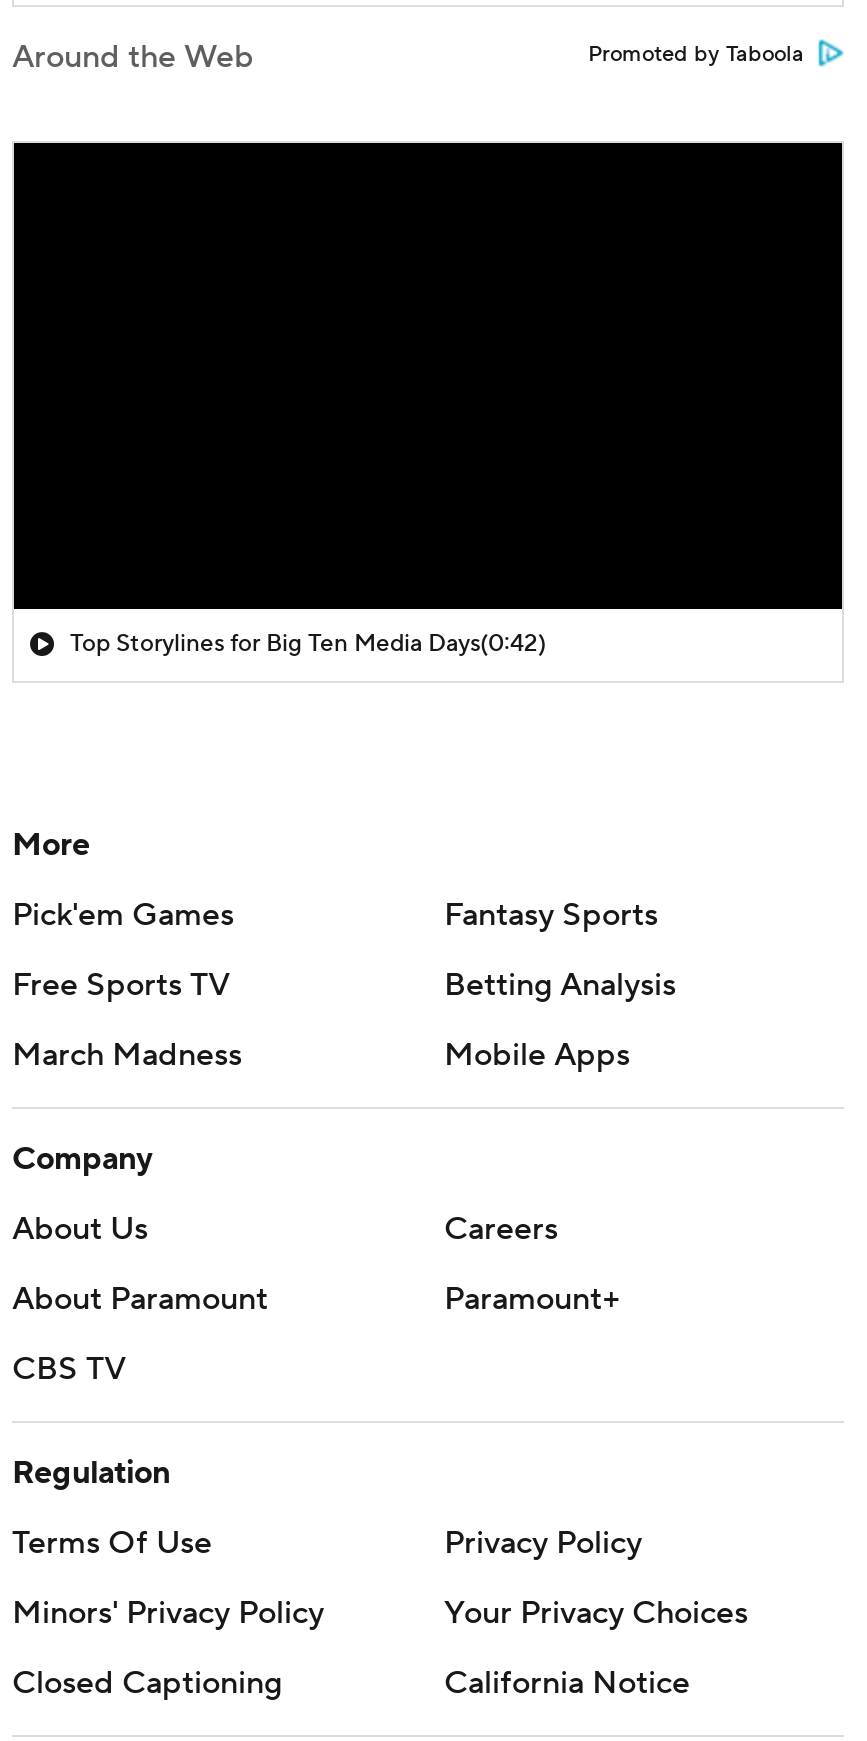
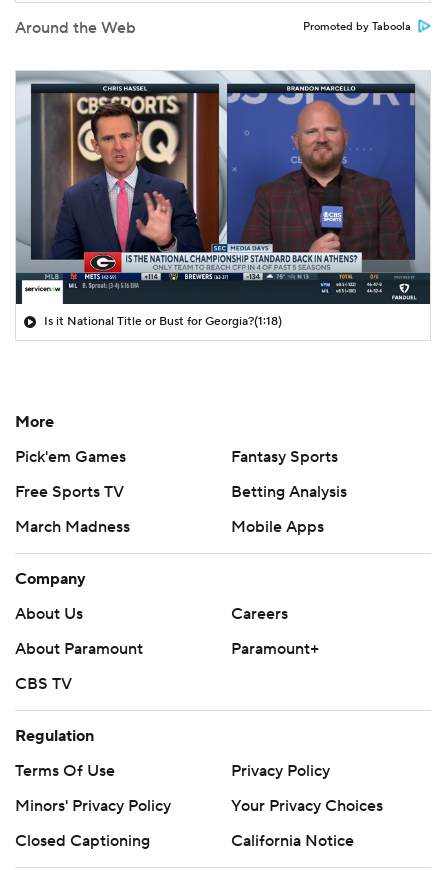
+ [image]

- Top Storylines for Big Ten Media Days(0:42)
+ Is it National Title or Bust for Georgia?(1:18)
